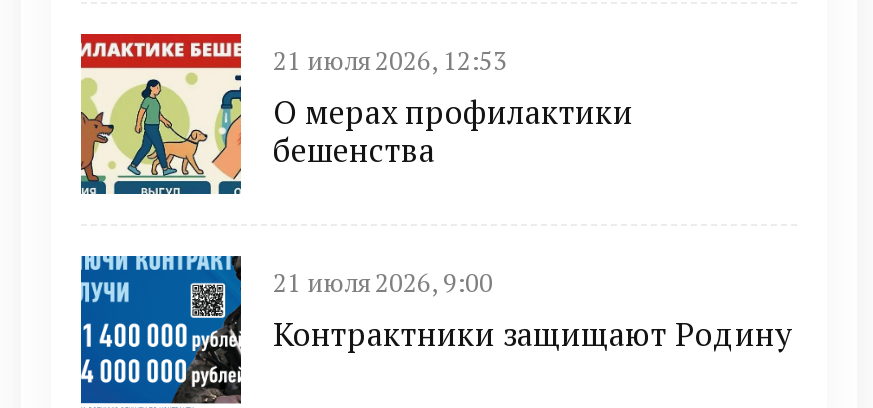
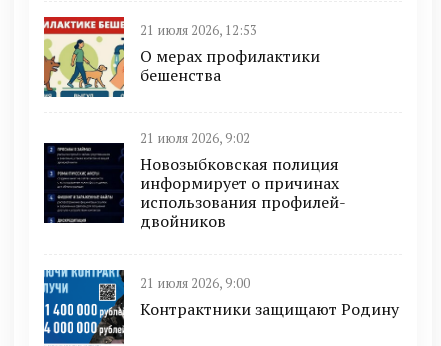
+ [image]
+ 21 июля 2026, 9:02
+ Новозыбковская полиция
+ информирует о причинах
+ использования профилей-
+ двойников
